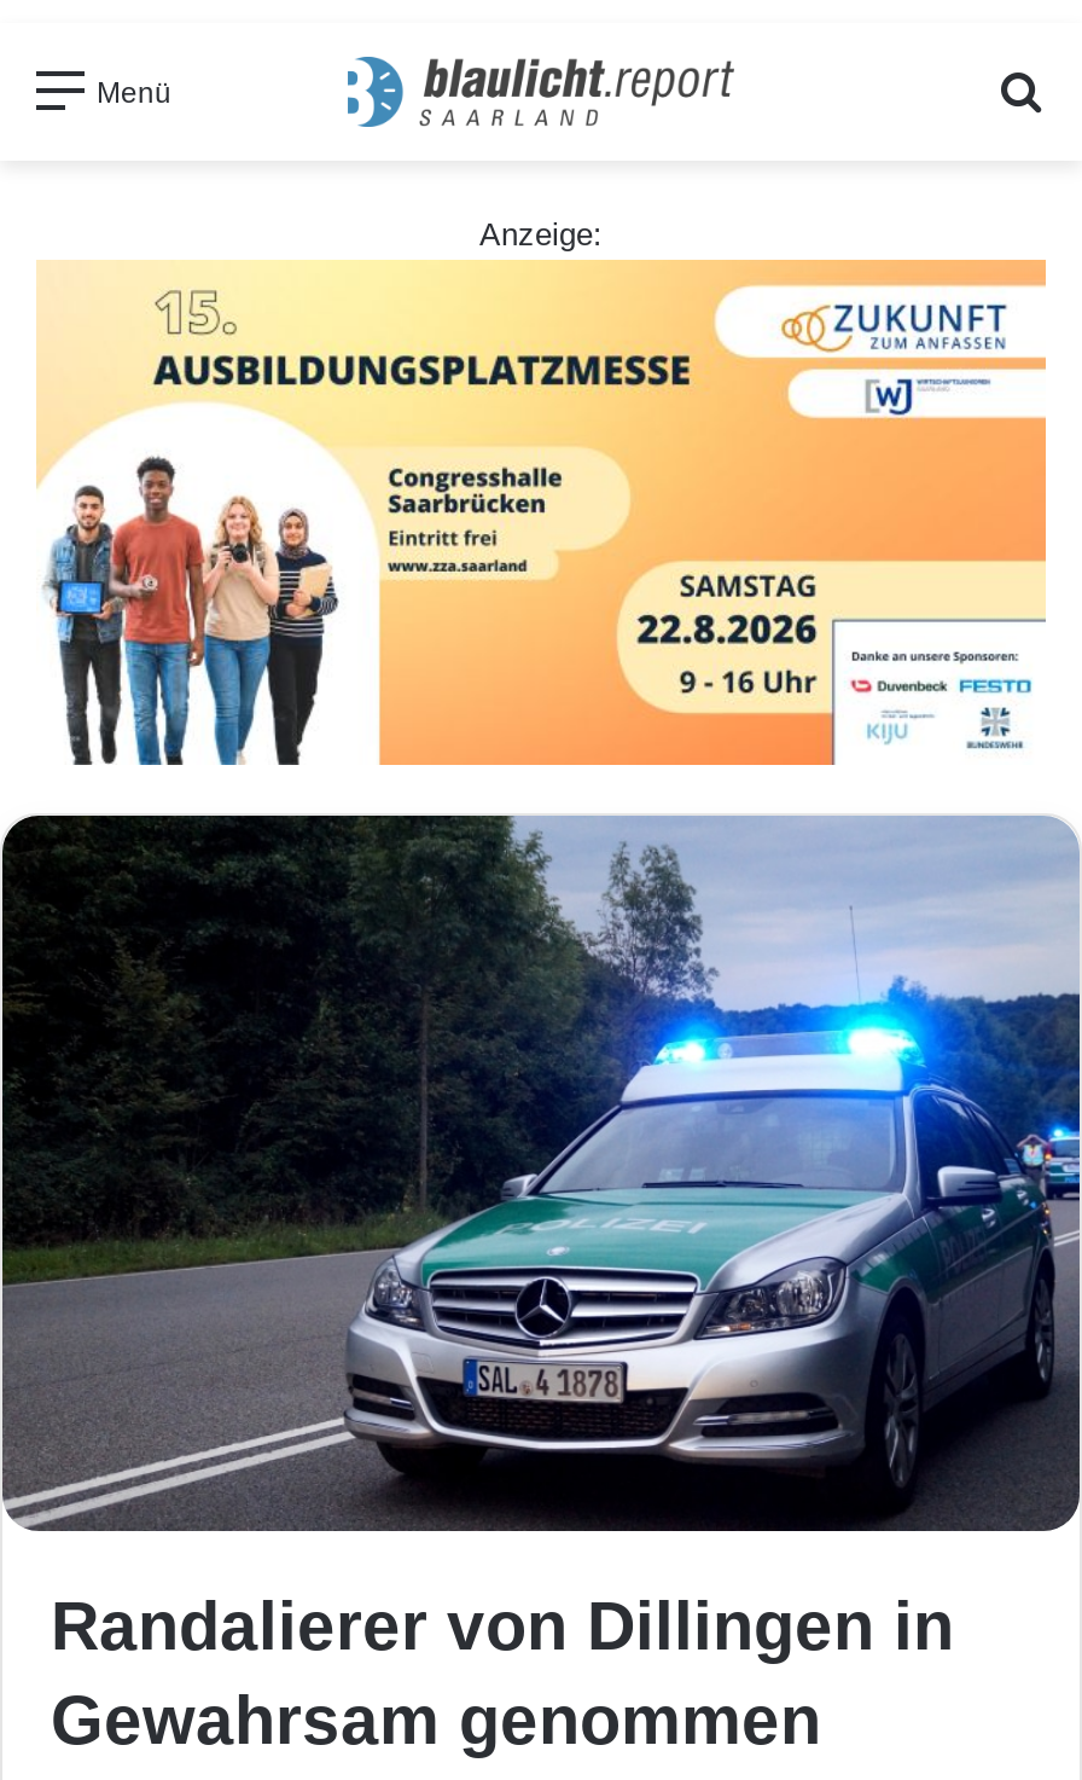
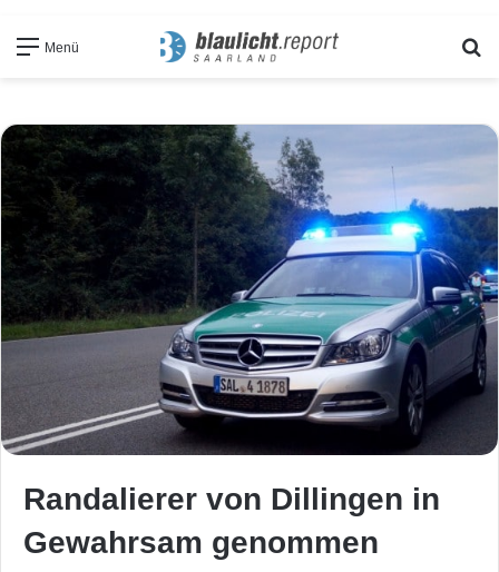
- Anzeige:

- [image]
